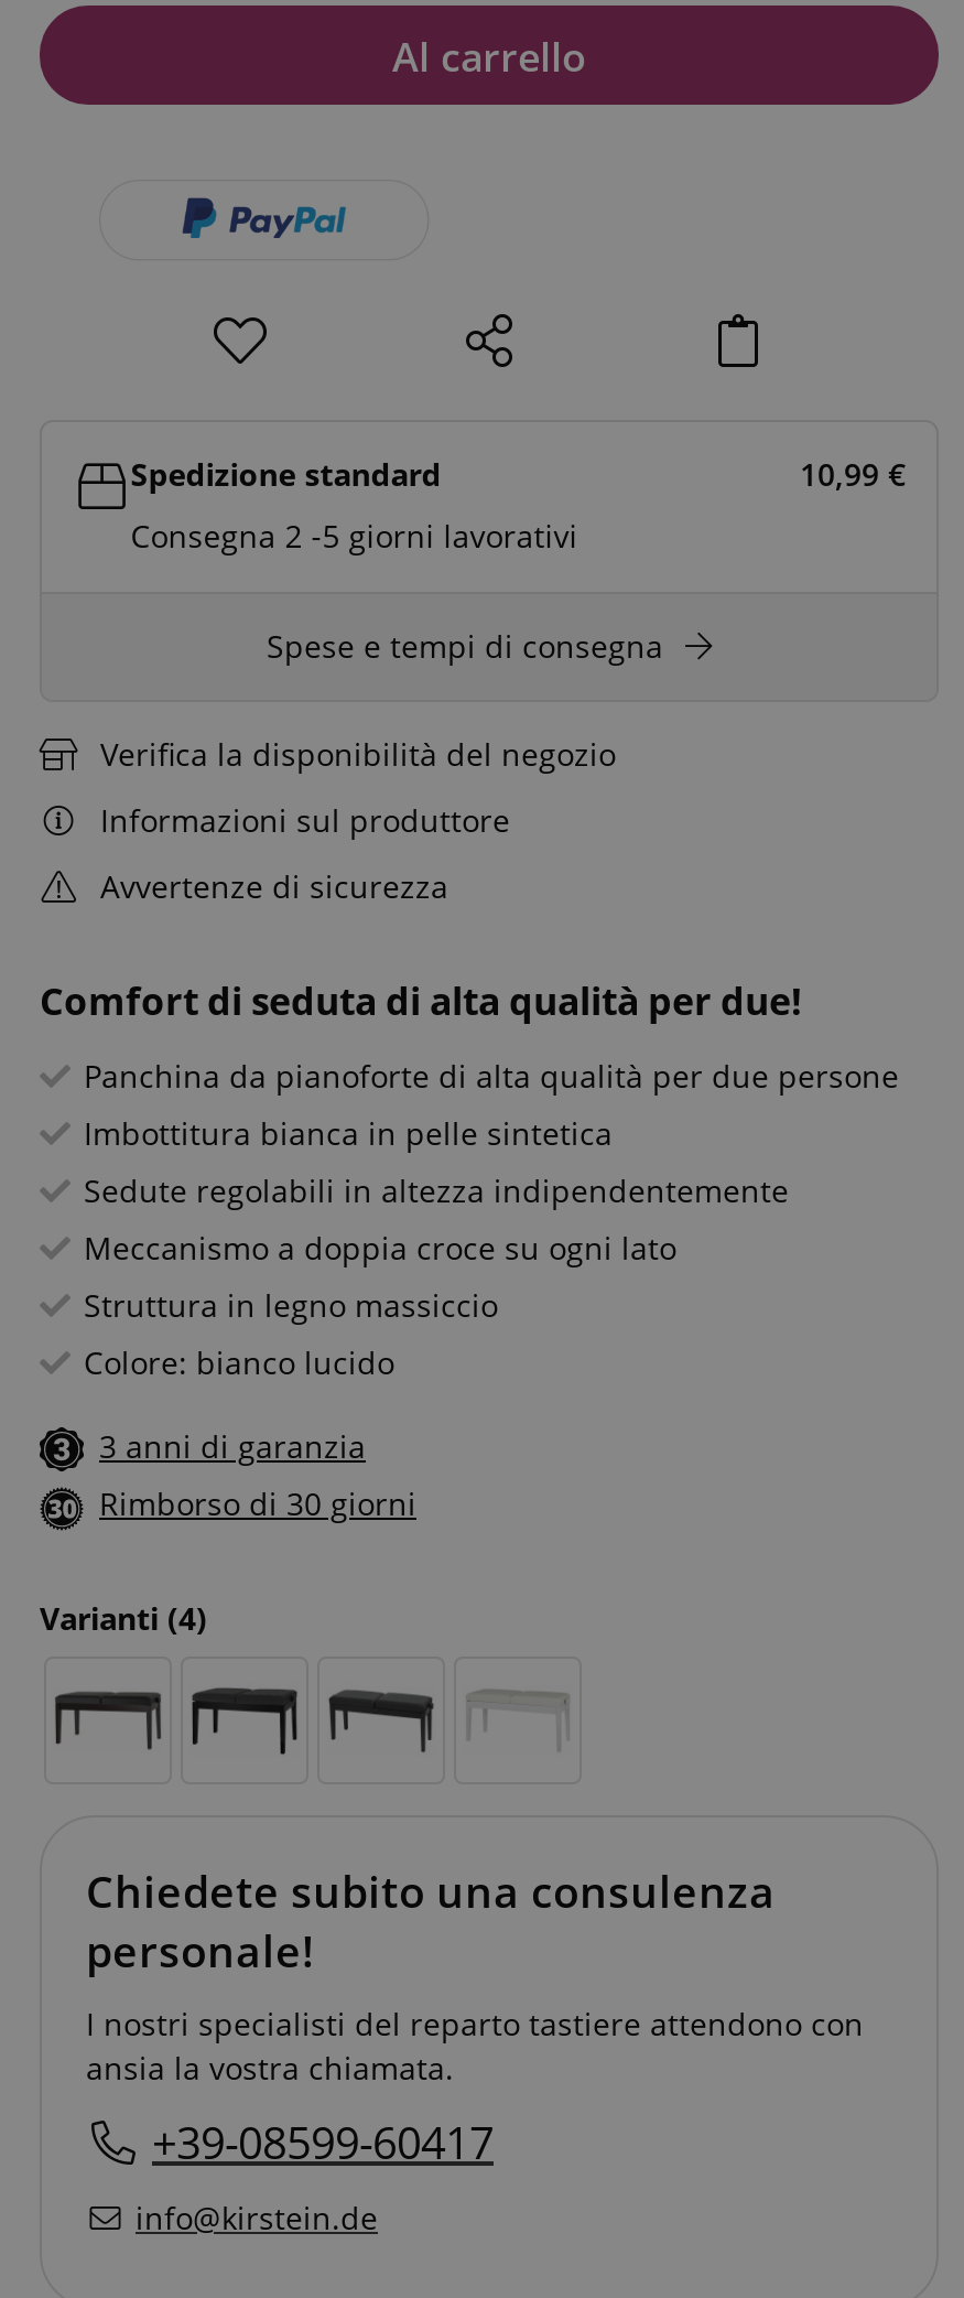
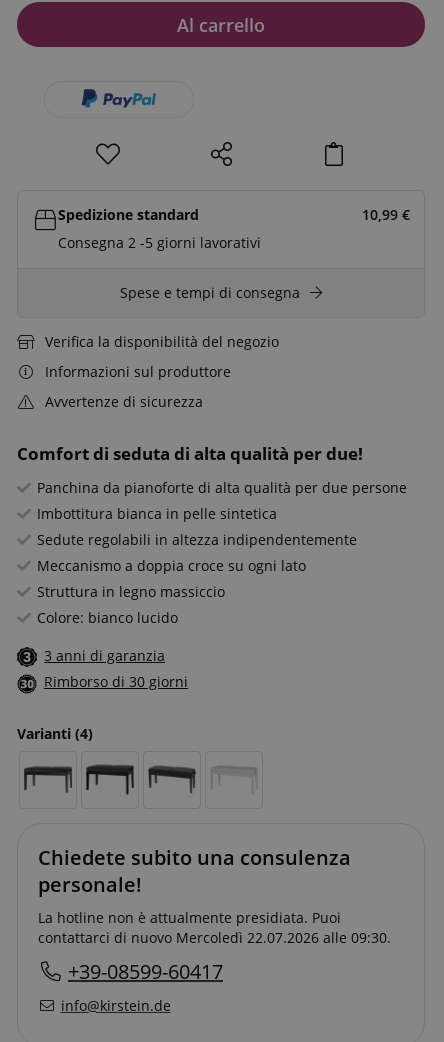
- I nostri specialisti del reparto tastiere attendono con
- ansia la vostra chiamata.
+ La hotline non è attualmente presidiata. Puoi
+ contattarci di nuovo Mercoledì 22.07.2026 alle 09:30.
